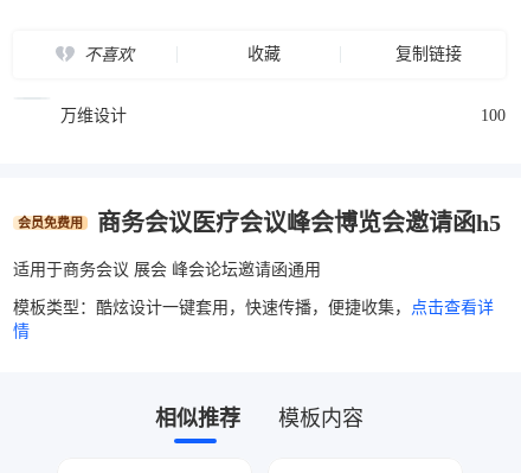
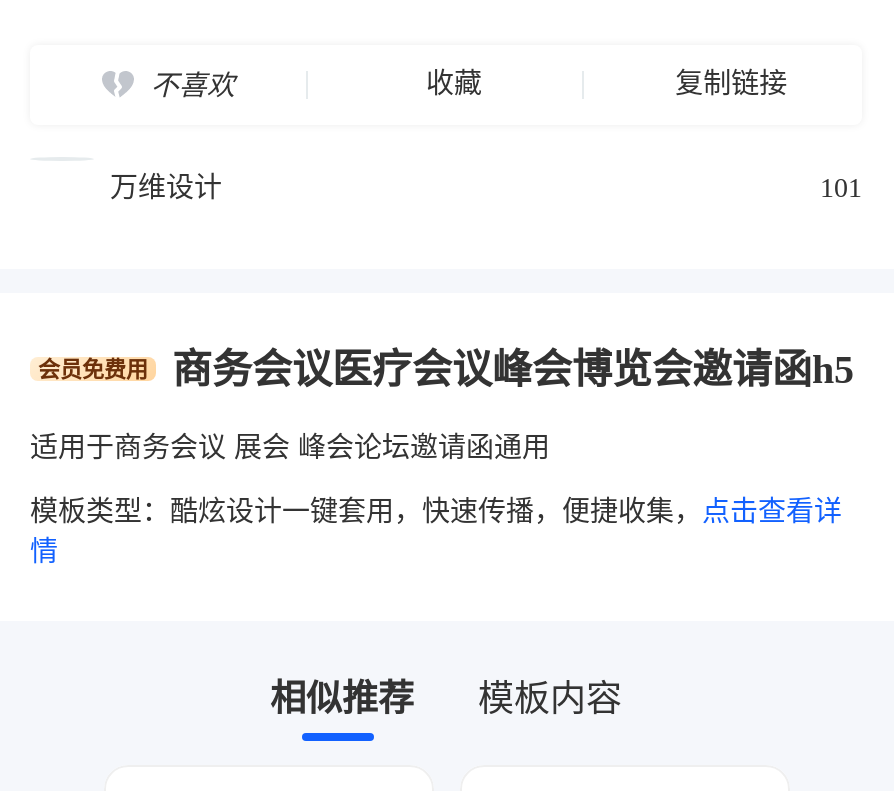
- 100
+ 101
